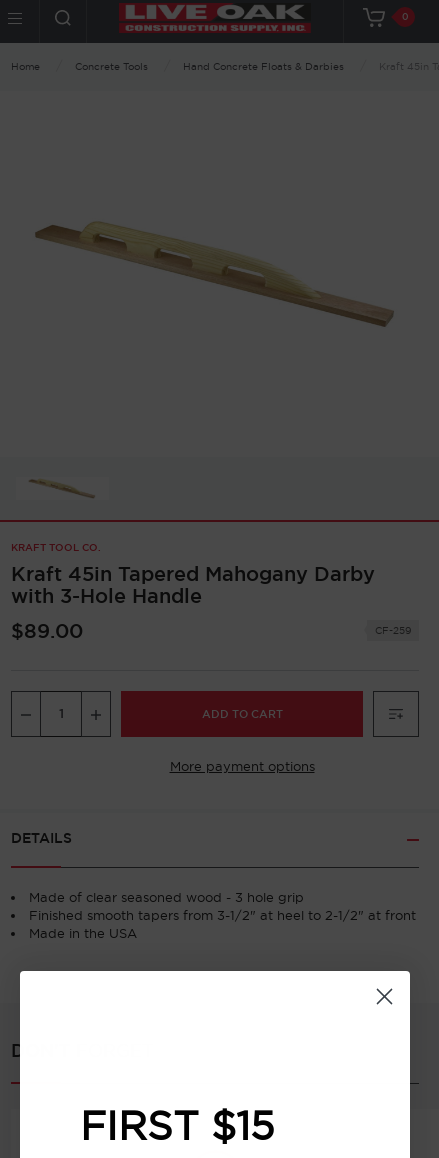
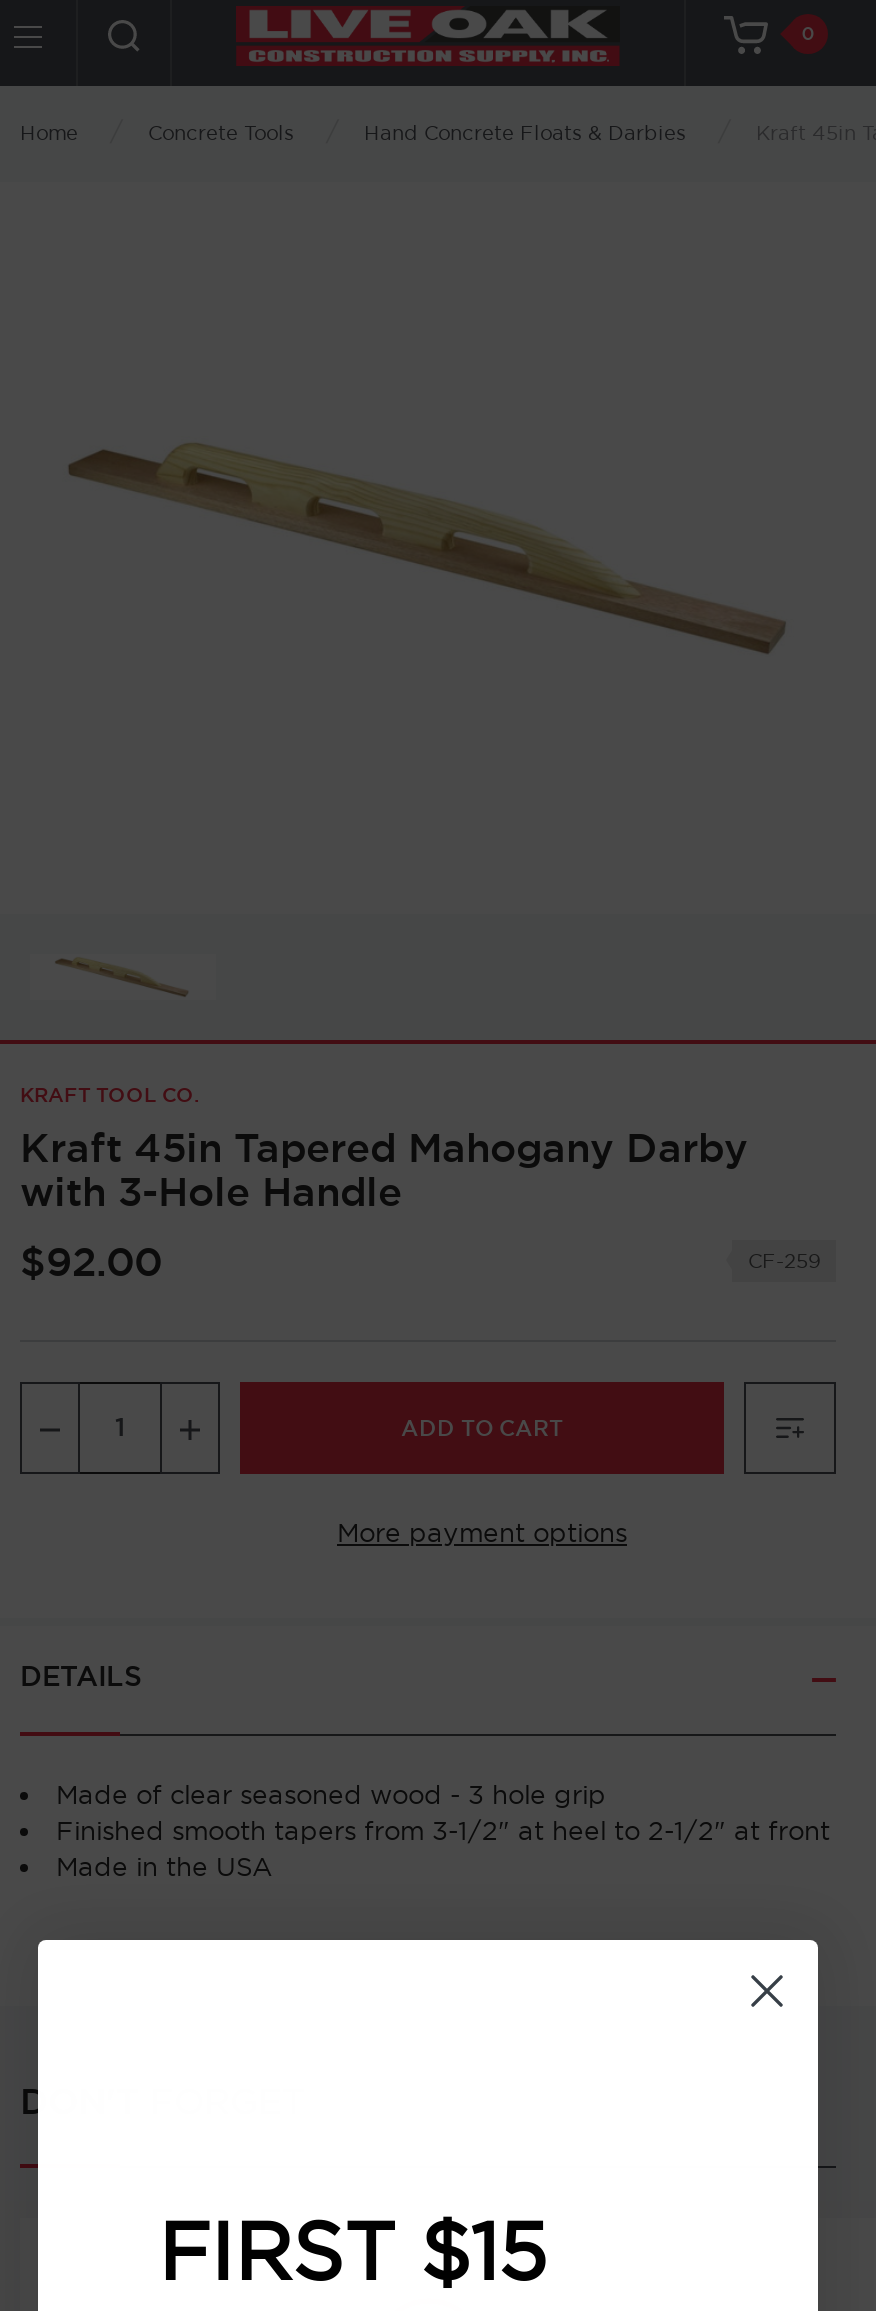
- $89.00
+ $92.00
